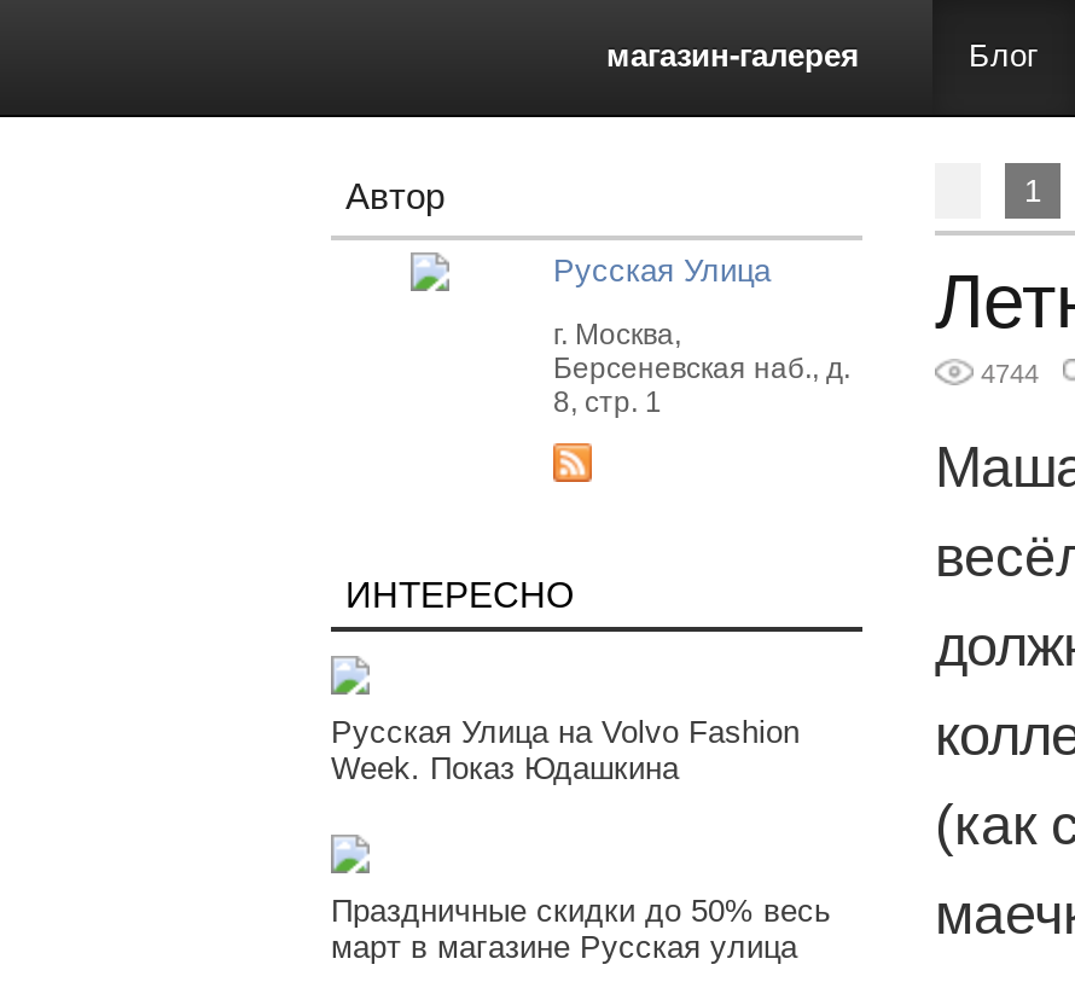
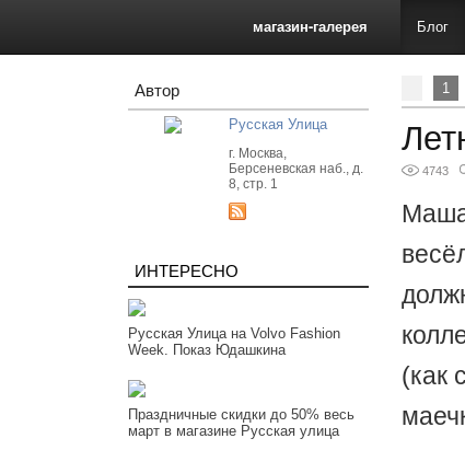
- 4744
+ 4743
